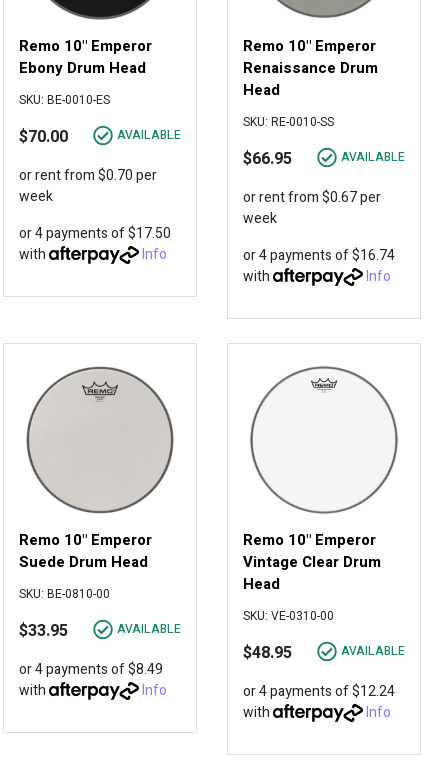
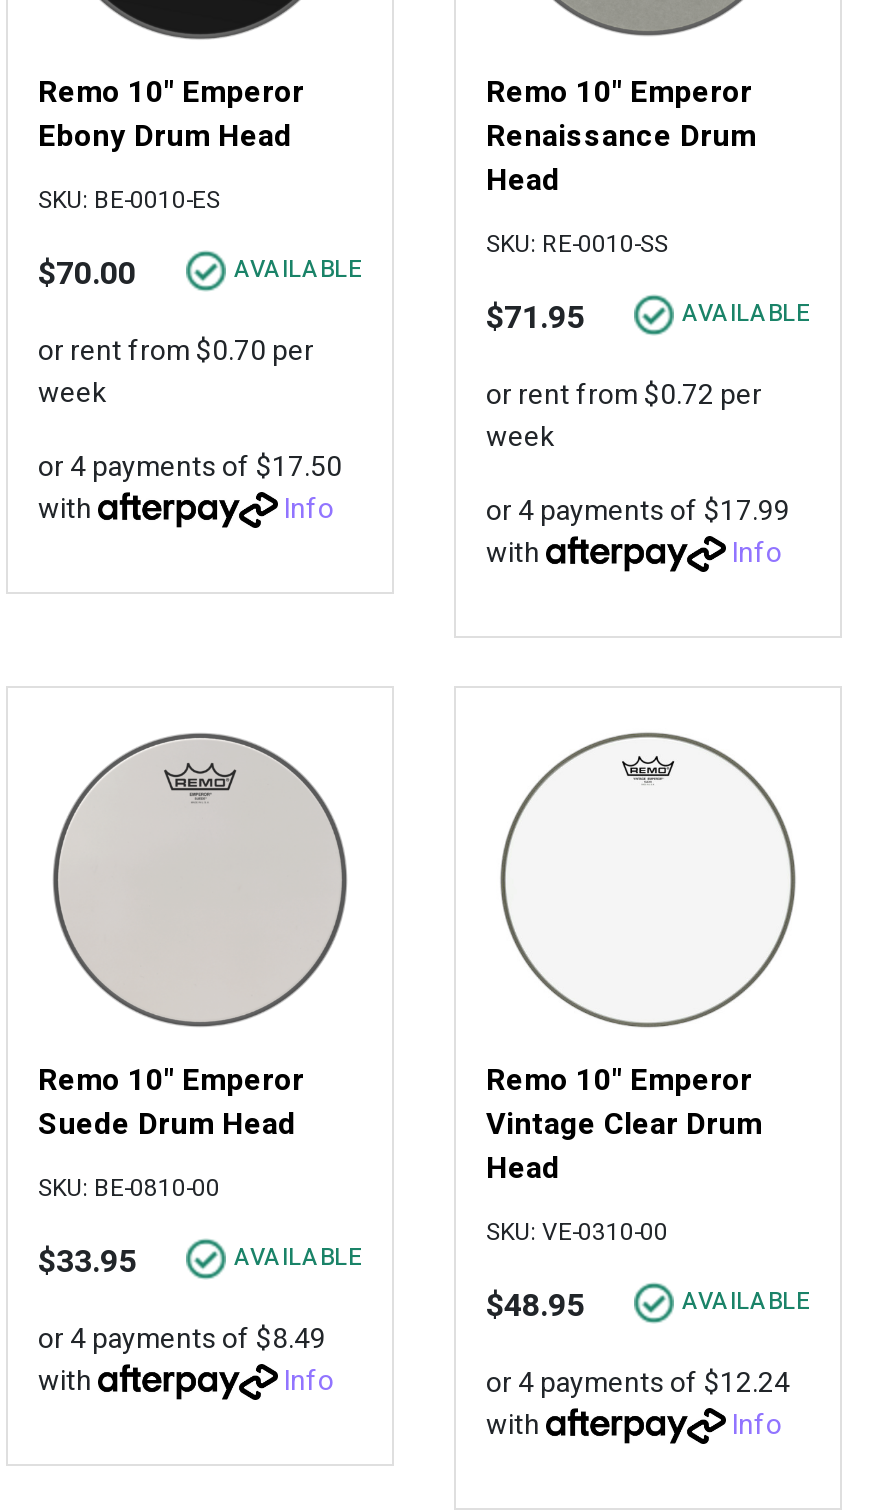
- $66.95
+ $71.95

- or rent from $0.67 per
+ or rent from $0.72 per

- or 4 payments of $16.74
+ or 4 payments of $17.99
